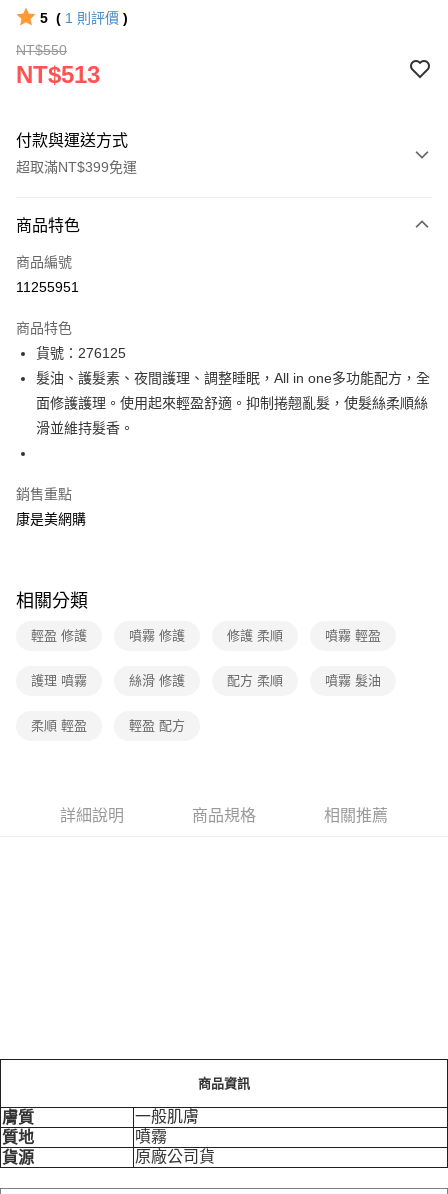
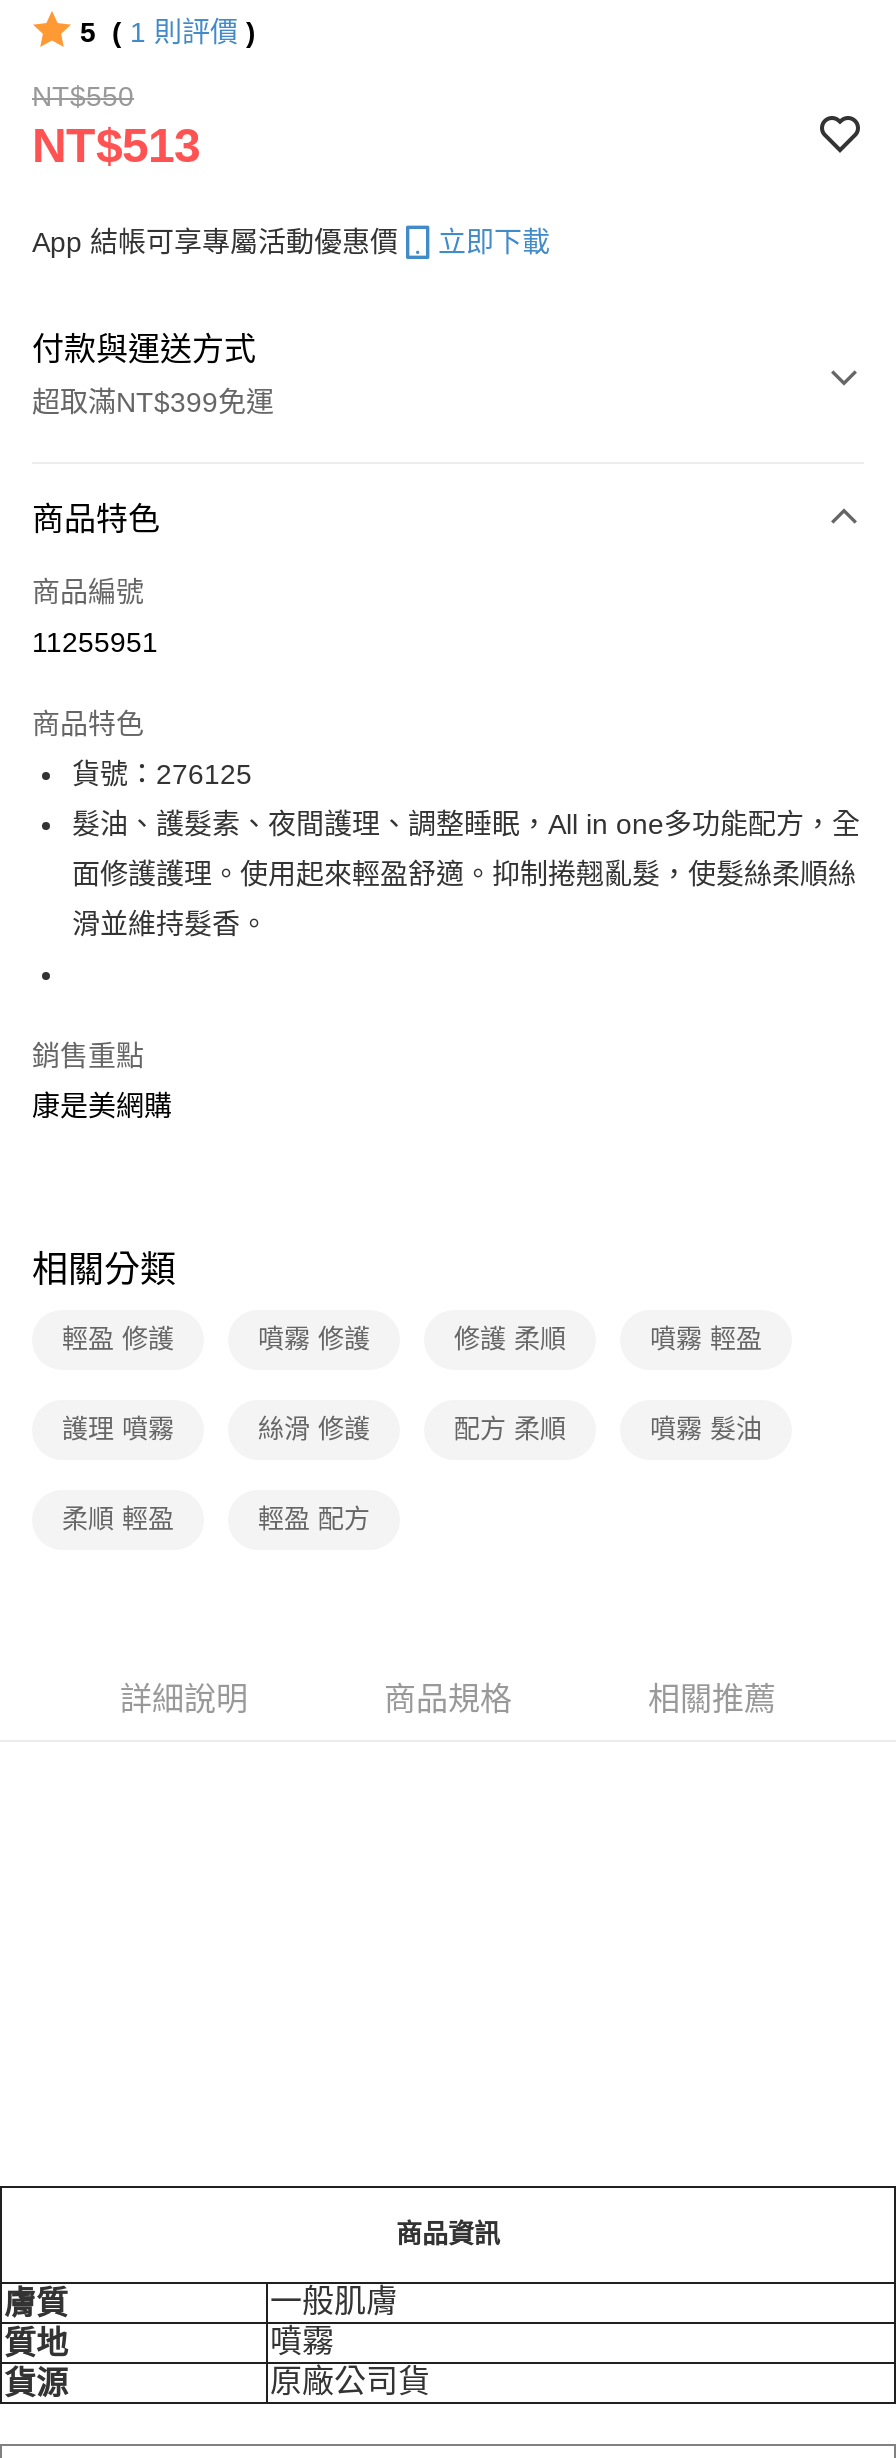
+ App 結帳可享專屬活動優惠價
+ 立即下載
